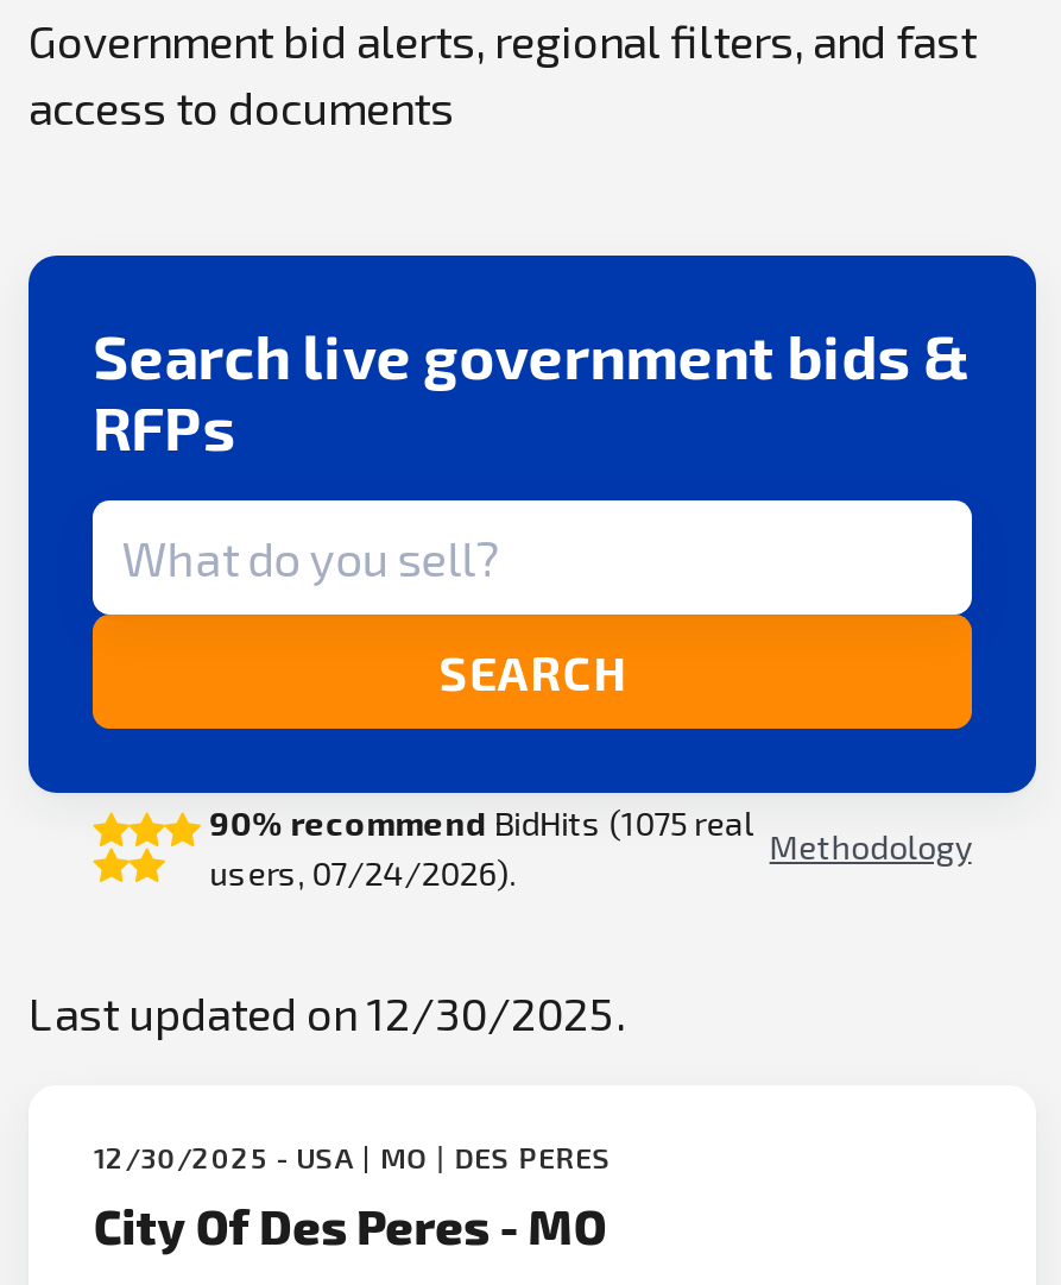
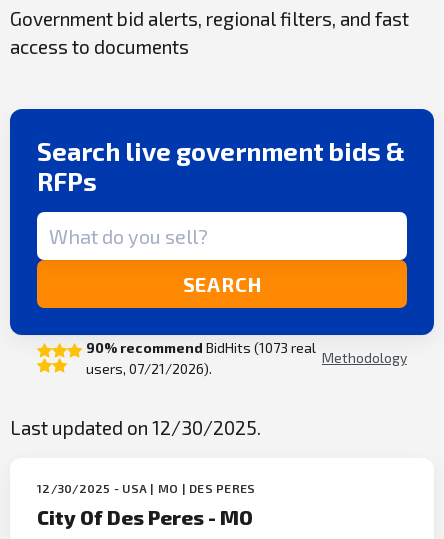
- 90% recommend BidHits (1075 real
+ 90% recommend BidHits (1073 real

- users, 07/24/2026).
+ users, 07/21/2026).
